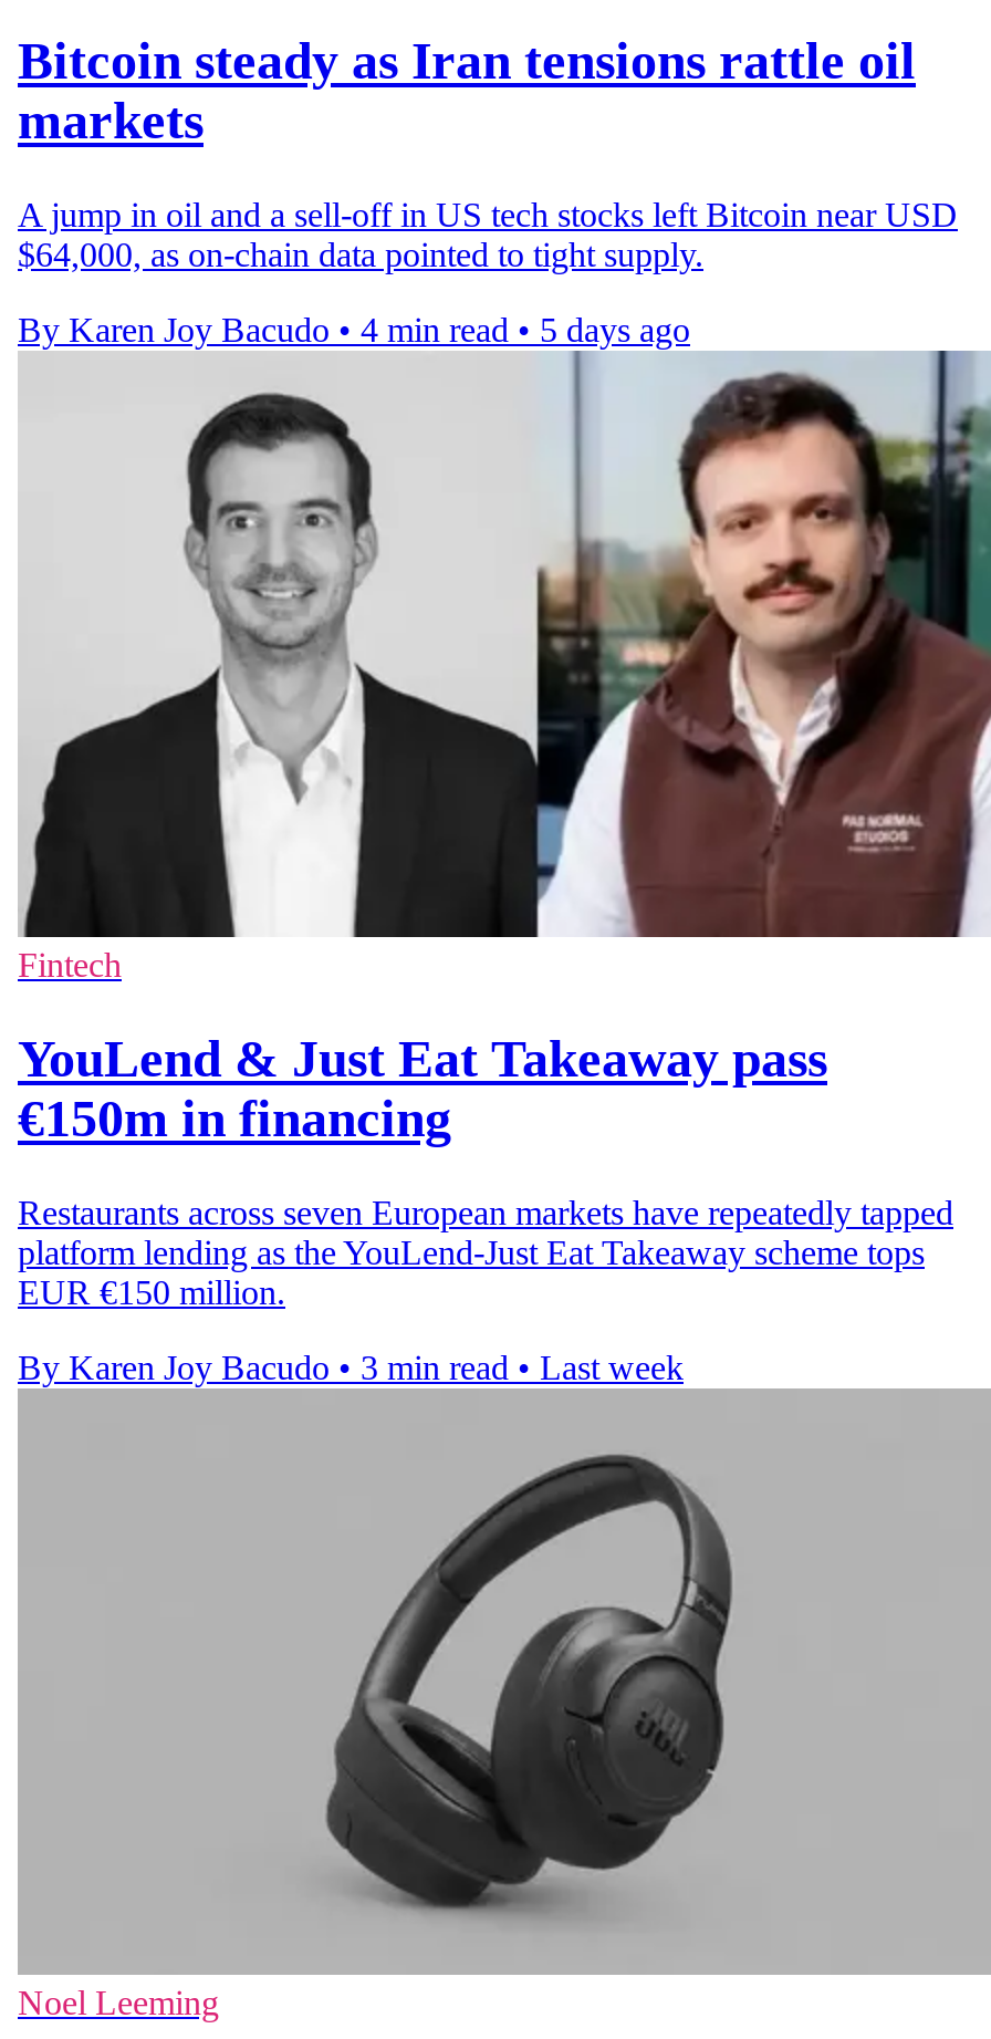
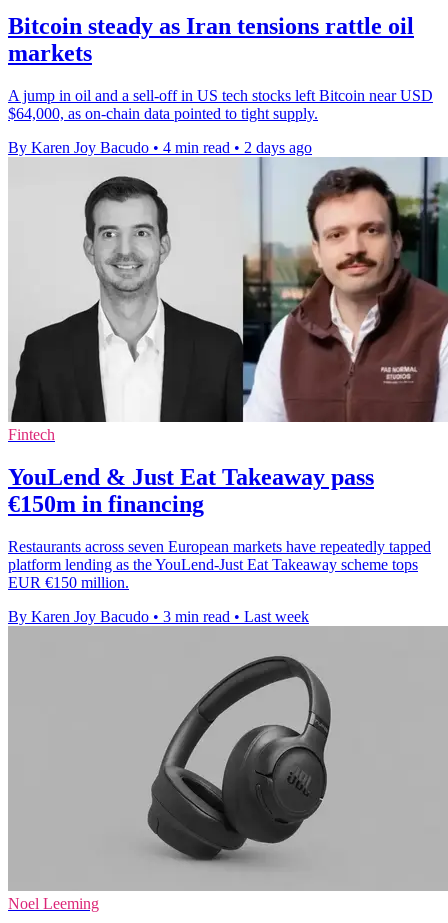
- By Karen Joy Bacudo • 4 min read • 5 days ago
+ By Karen Joy Bacudo • 4 min read • 2 days ago
